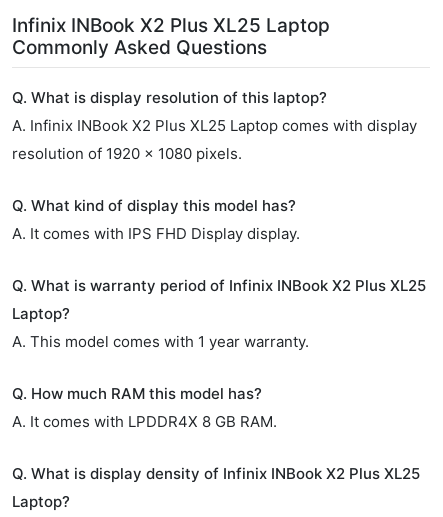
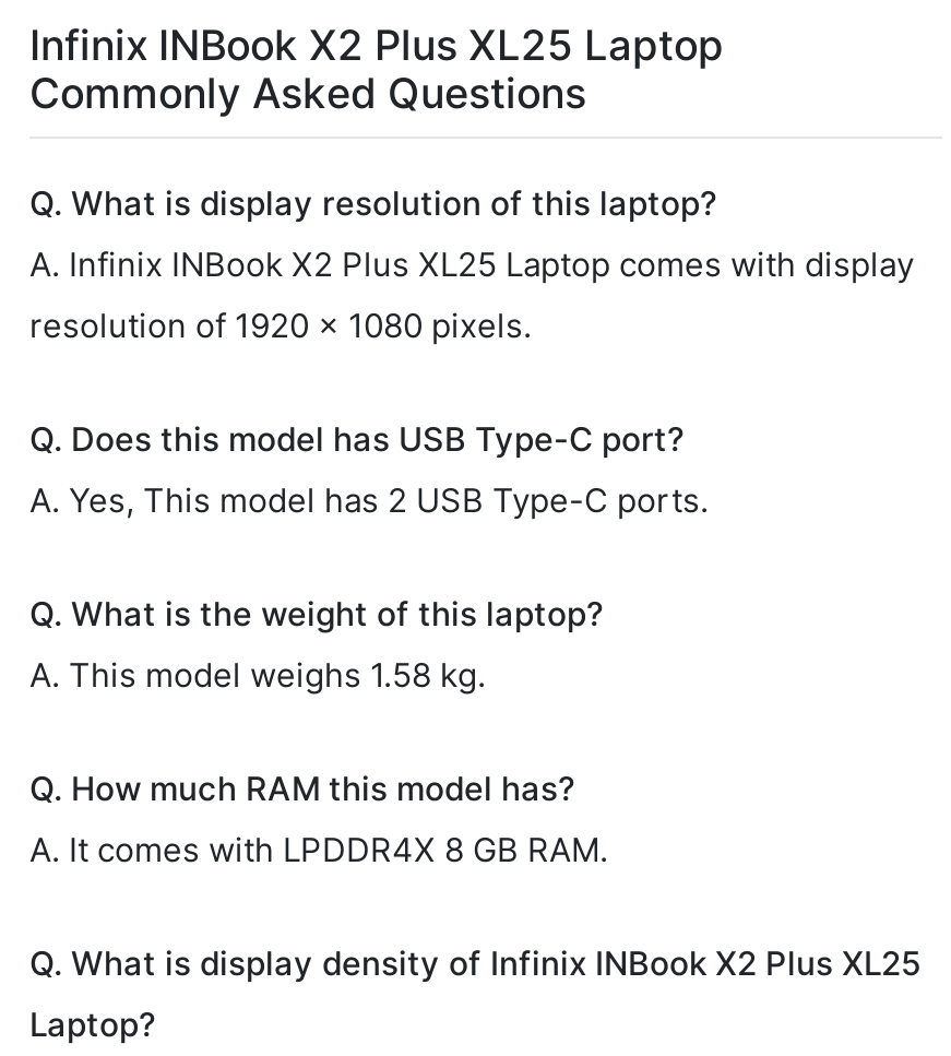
- Q. What kind of display this model has?
- A. It comes with IPS FHD Display display.
- Q. What is warranty period of Infinix INBook X2 Plus XL25
- Laptop?
- A. This model comes with 1 year warranty.
+ Q. Does this model has USB Type-C port?
+ A. Yes, This model has 2 USB Type-C ports.
+ Q. What is the weight of this laptop?
+ A. This model weighs 1.58 kg.
